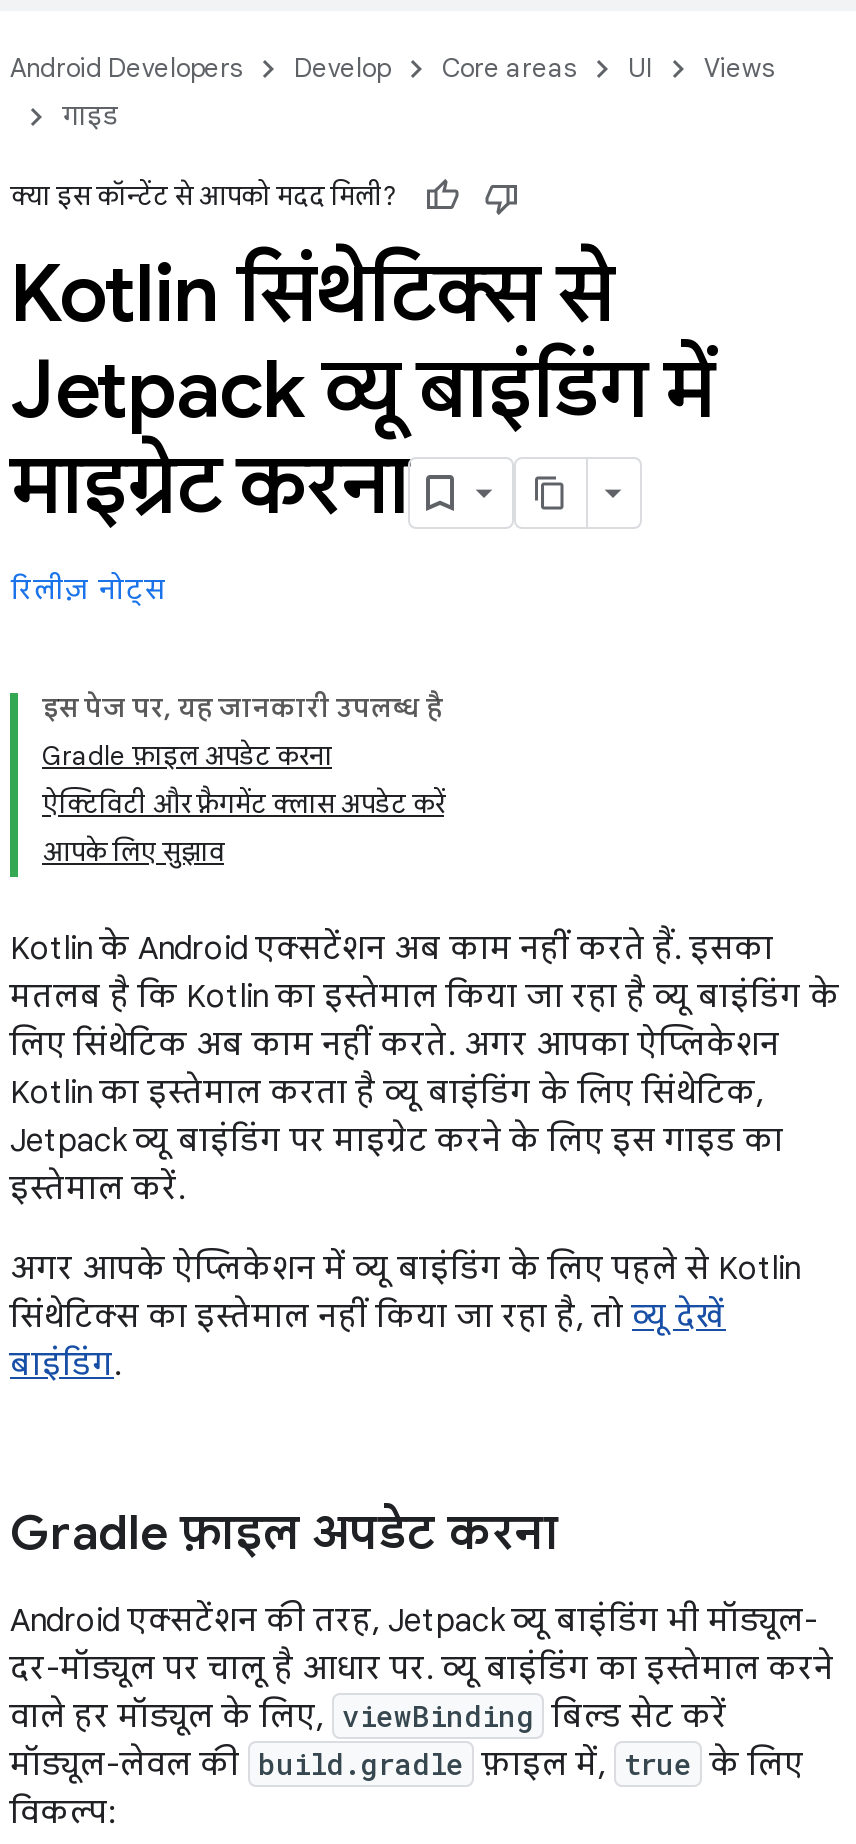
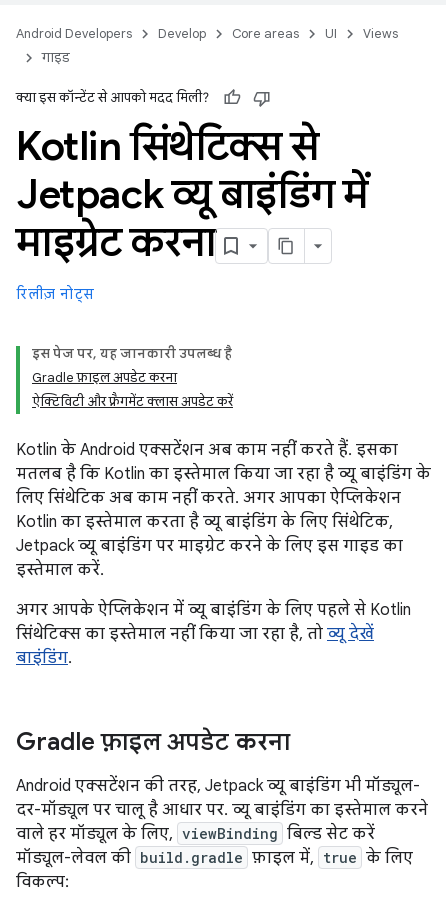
- आपके लिए सुझाव
